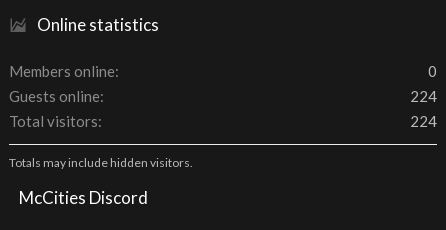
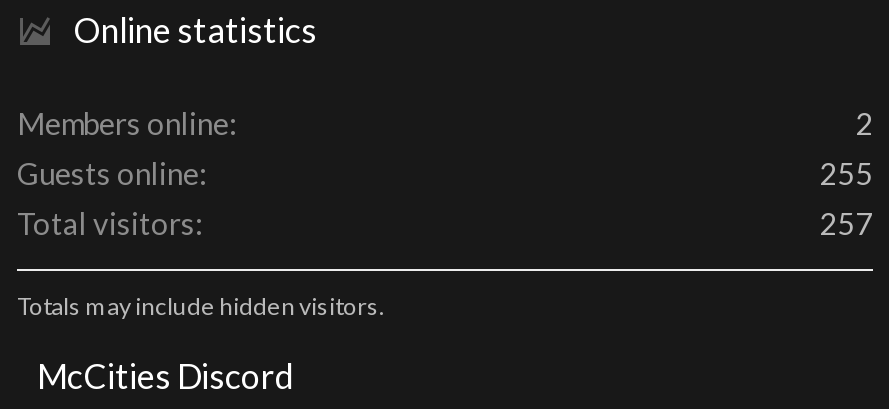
- 0
+ 2

- 224
+ 255

- 224
+ 257
